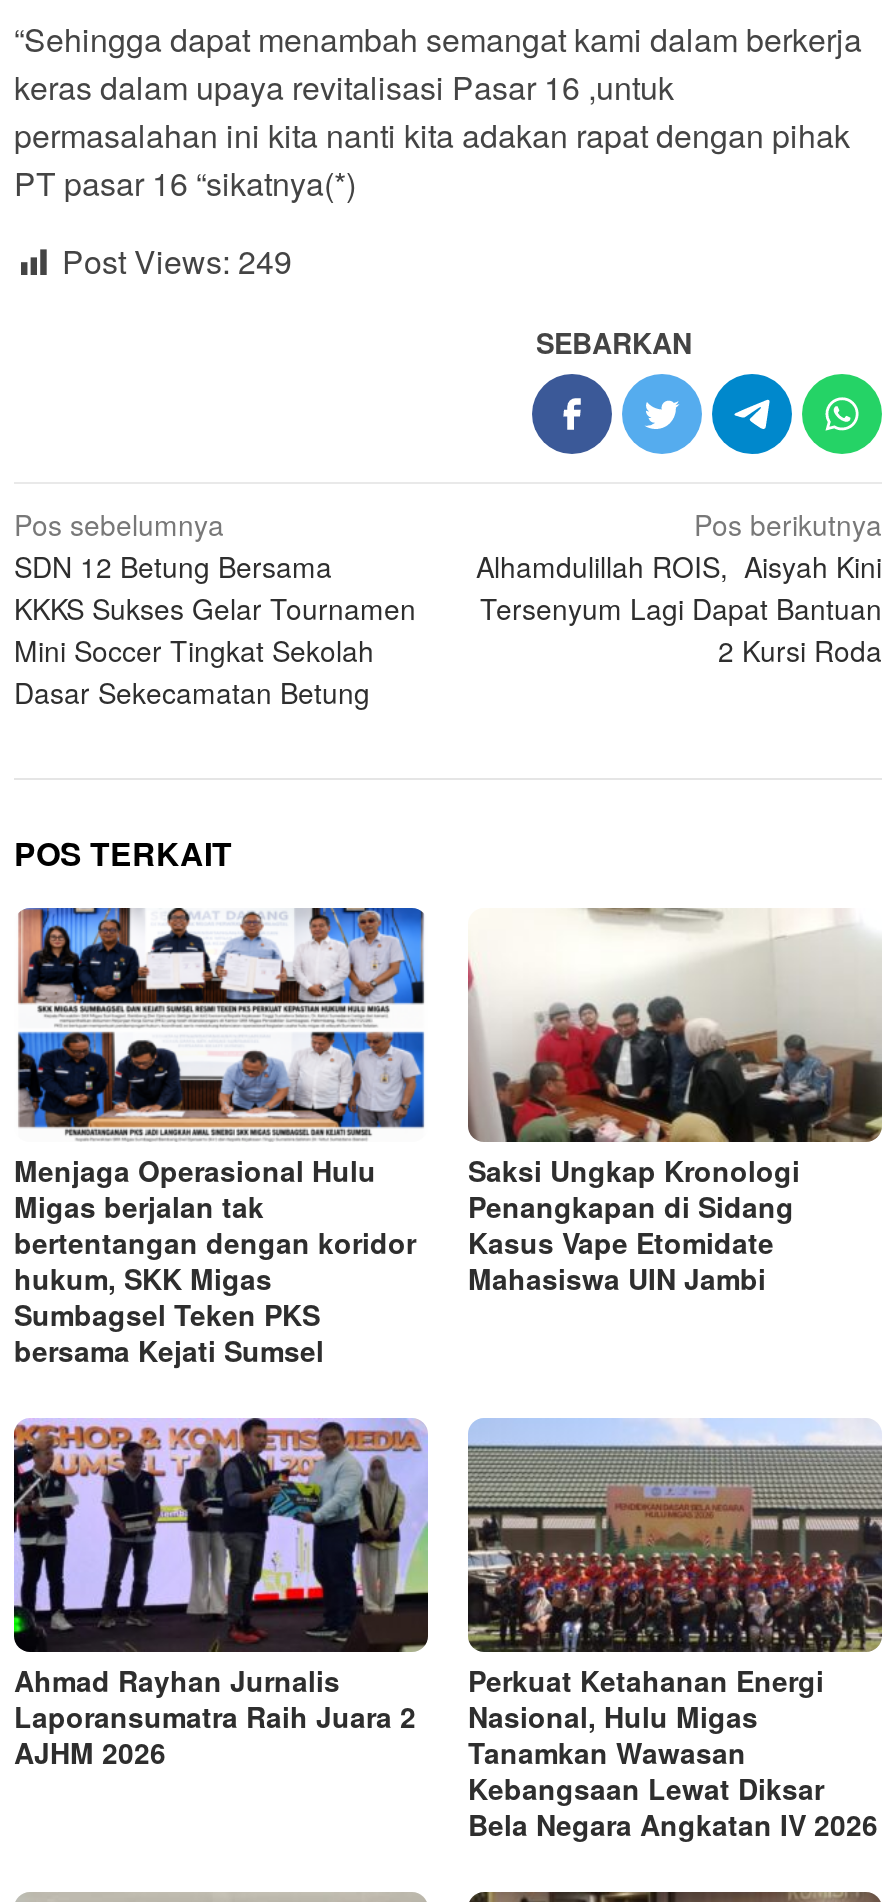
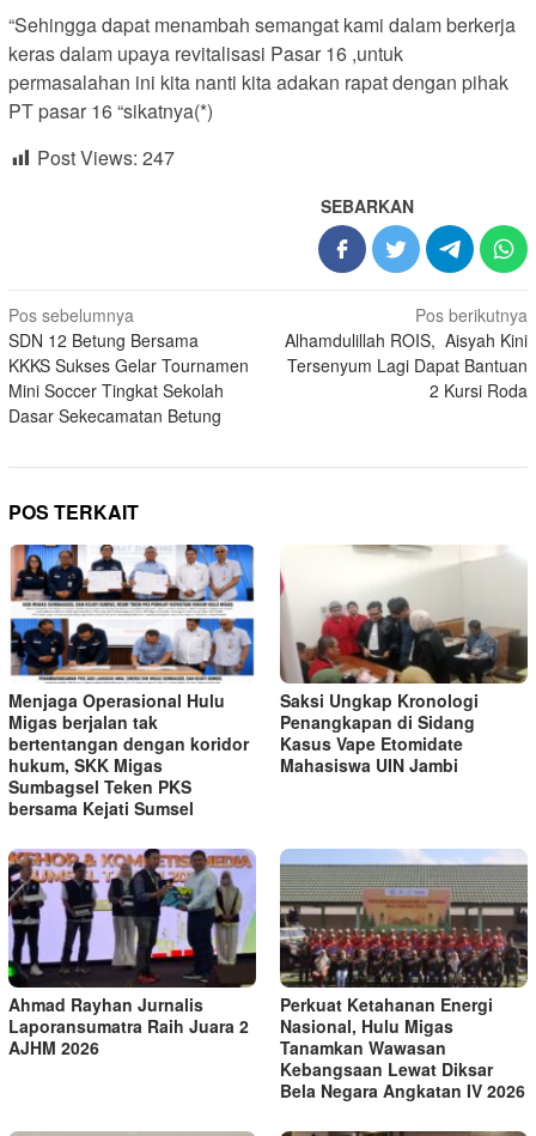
- Post Views: 249
+ Post Views: 247
